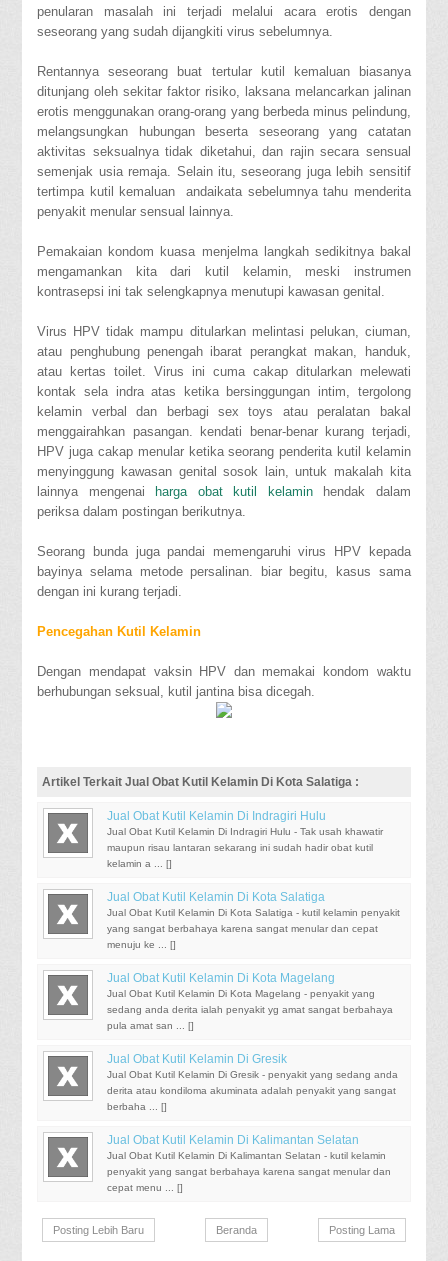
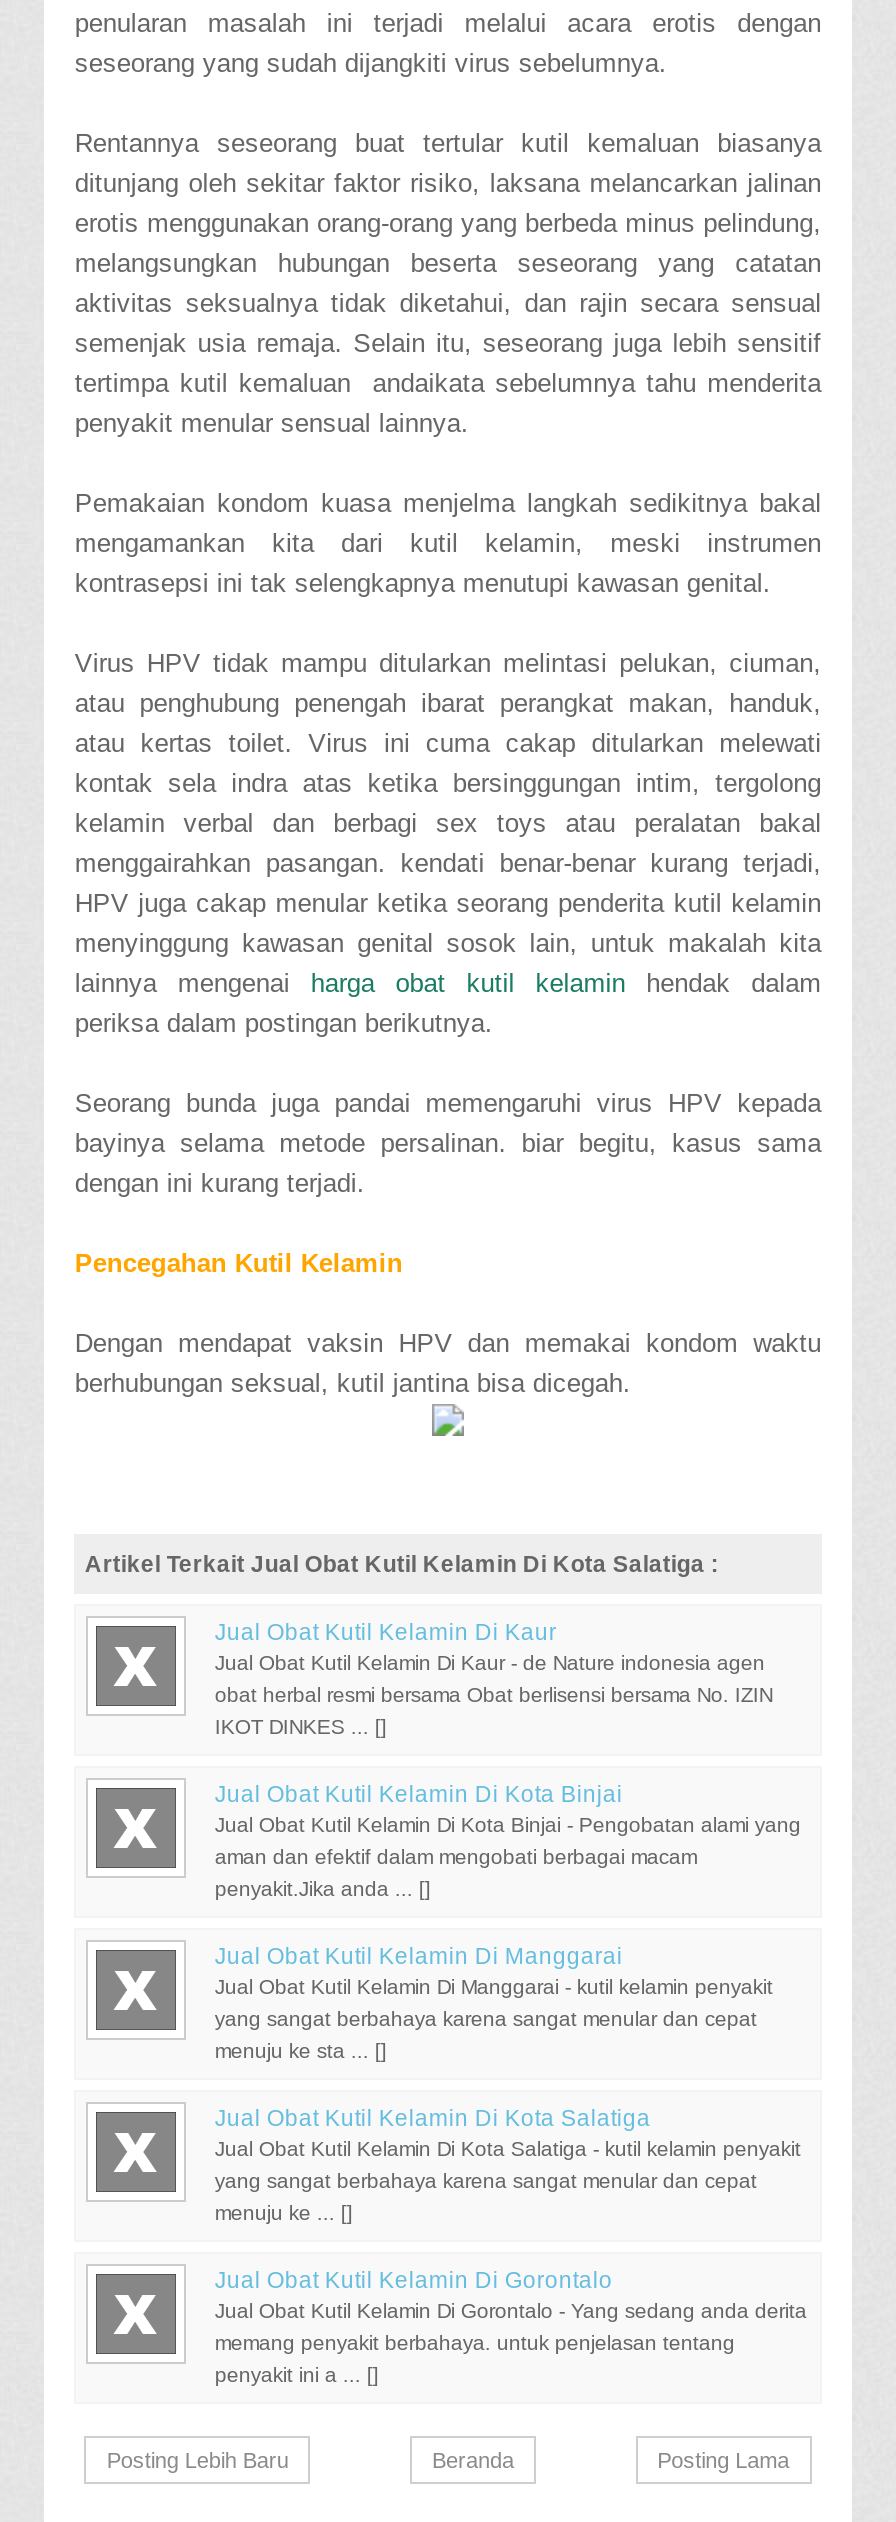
- Jual Obat Kutil Kelamin Di Indragiri Hulu
- Jual Obat Kutil Kelamin Di Indragiri Hulu - Tak usah khawatir
- maupun risau lantaran sekarang ini sudah hadir obat kutil
- kelamin a ... []
+ Jual Obat Kutil Kelamin Di Kaur
+ Jual Obat Kutil Kelamin Di Kaur - de Nature indonesia agen
+ obat herbal resmi bersama Obat berlisensi bersama No. IZIN
+ IKOT DINKES ... []
+ Jual Obat Kutil Kelamin Di Kota Binjai
+ Jual Obat Kutil Kelamin Di Kota Binjai - Pengobatan alami yang
+ aman dan efektif dalam mengobati berbagai macam
+ penyakit.Jika anda ... []
+ Jual Obat Kutil Kelamin Di Manggarai
+ Jual Obat Kutil Kelamin Di Manggarai - kutil kelamin penyakit
+ yang sangat berbahaya karena sangat menular dan cepat
+ menuju ke sta ... []

moved down: Jual Obat Kutil Kelamin Di Kota Salatiga | Jual Obat Kutil Kelamin Di Kota Salatiga - kutil kelamin penyakit | yang sangat berbahaya karena sangat menular dan cepat | menuju ke ... []

- Jual Obat Kutil Kelamin Di Kota Magelang
- Jual Obat Kutil Kelamin Di Kota Magelang - penyakit yang
- sedang anda derita ialah penyakit yg amat sangat berbahaya
- pula amat san ... []
- Jual Obat Kutil Kelamin Di Gresik
- Jual Obat Kutil Kelamin Di Gresik - penyakit yang sedang anda
- derita atau kondiloma akuminata adalah penyakit yang sangat
- berbaha ... []
- Jual Obat Kutil Kelamin Di Kalimantan Selatan
- Jual Obat Kutil Kelamin Di Kalimantan Selatan - kutil kelamin
- penyakit yang sangat berbahaya karena sangat menular dan
- cepat menu ... []
+ Jual Obat Kutil Kelamin Di Gorontalo
+ Jual Obat Kutil Kelamin Di Gorontalo - Yang sedang anda derita
+ memang penyakit berbahaya. untuk penjelasan tentang
+ penyakit ini a ... []
